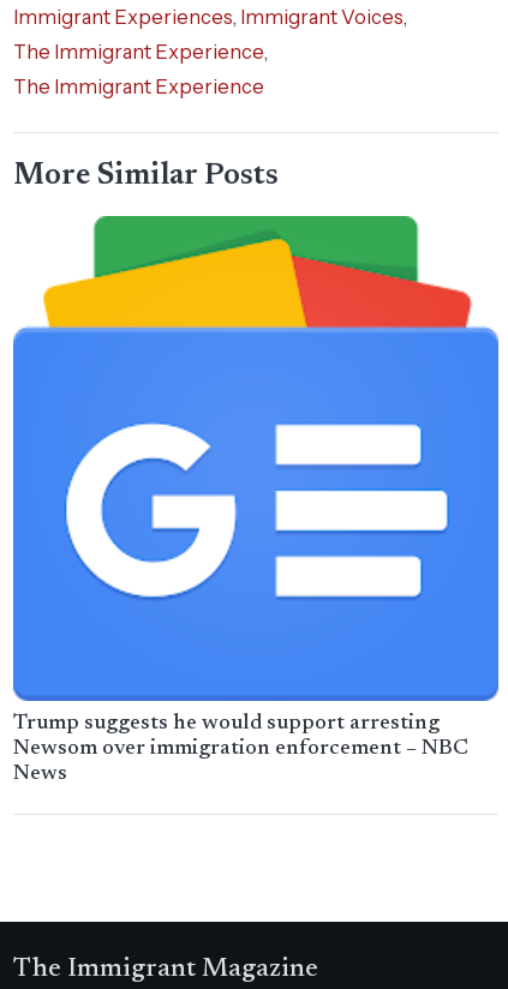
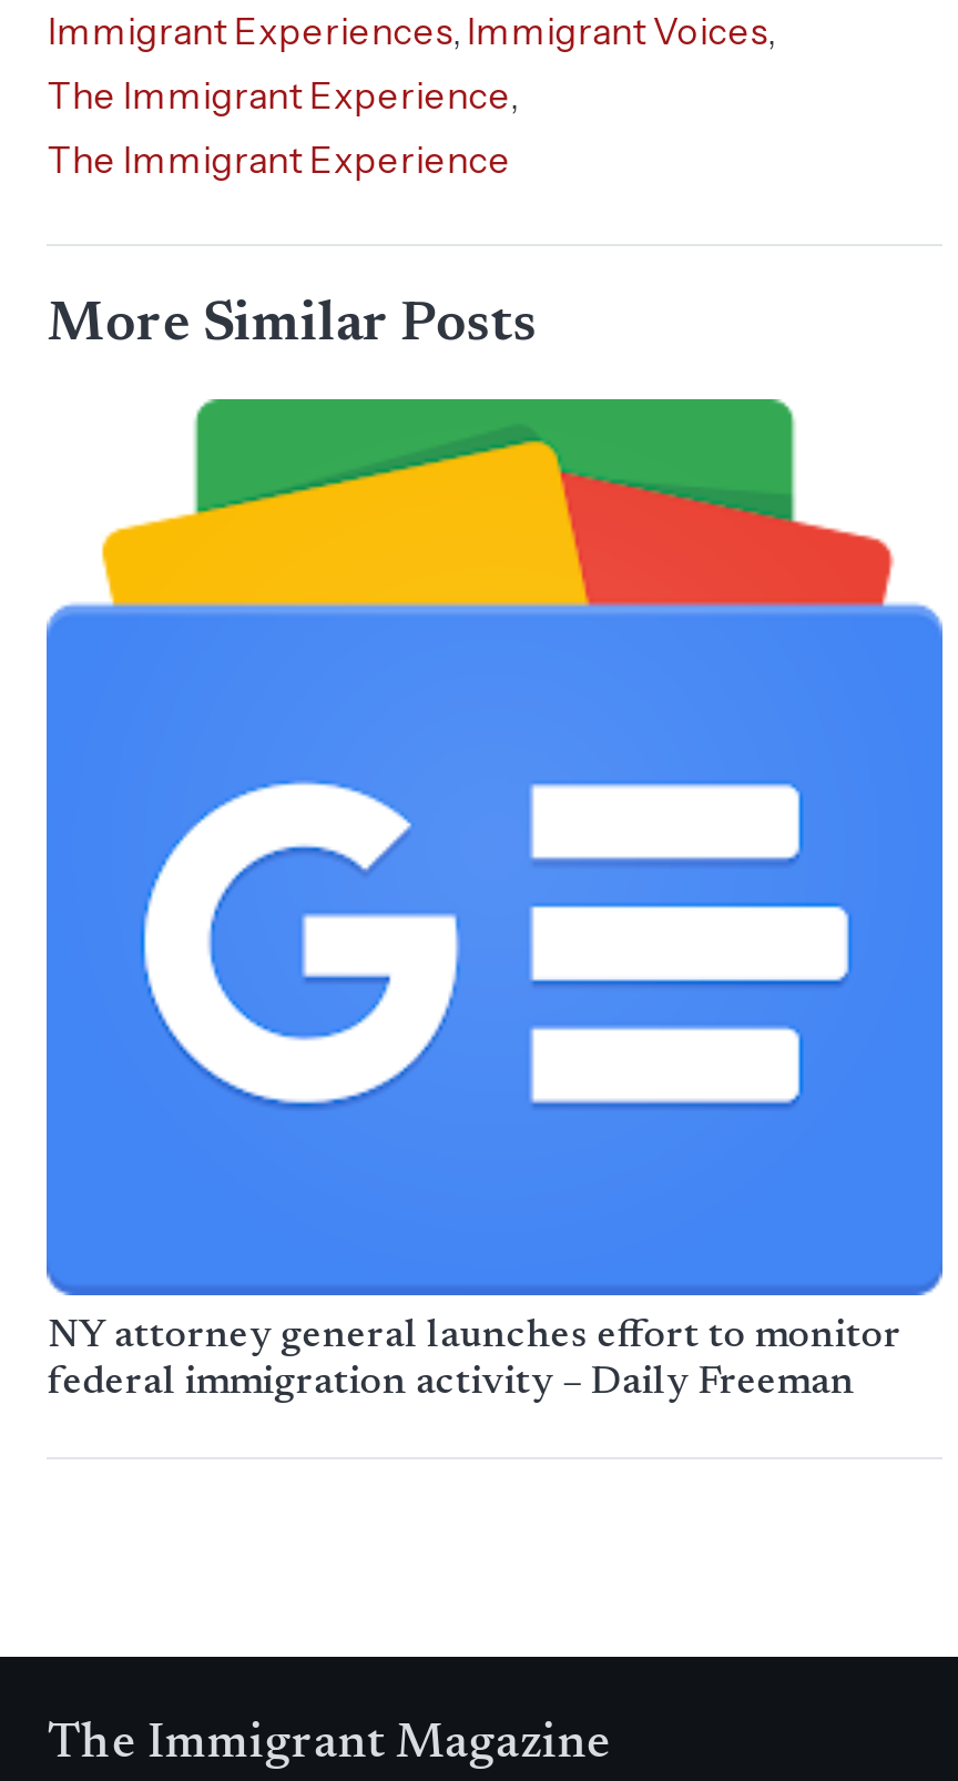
- Trump suggests he would support arresting
- Newsom over immigration enforcement – NBC
- News
+ NY attorney general launches effort to monitor
+ federal immigration activity – Daily Freeman
